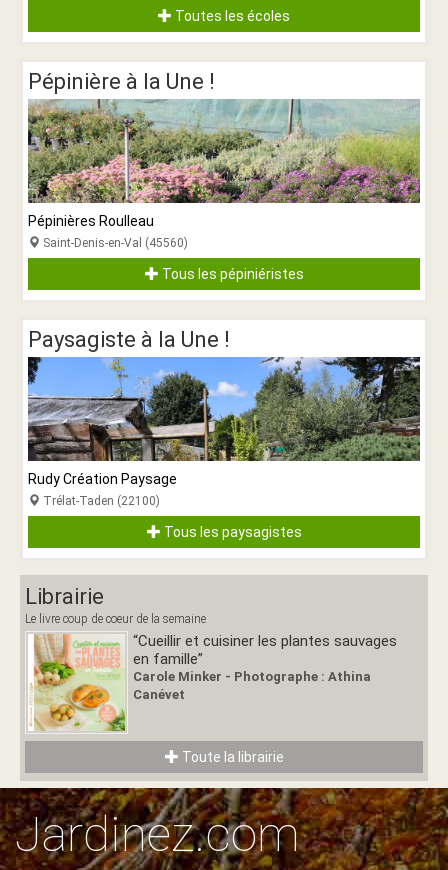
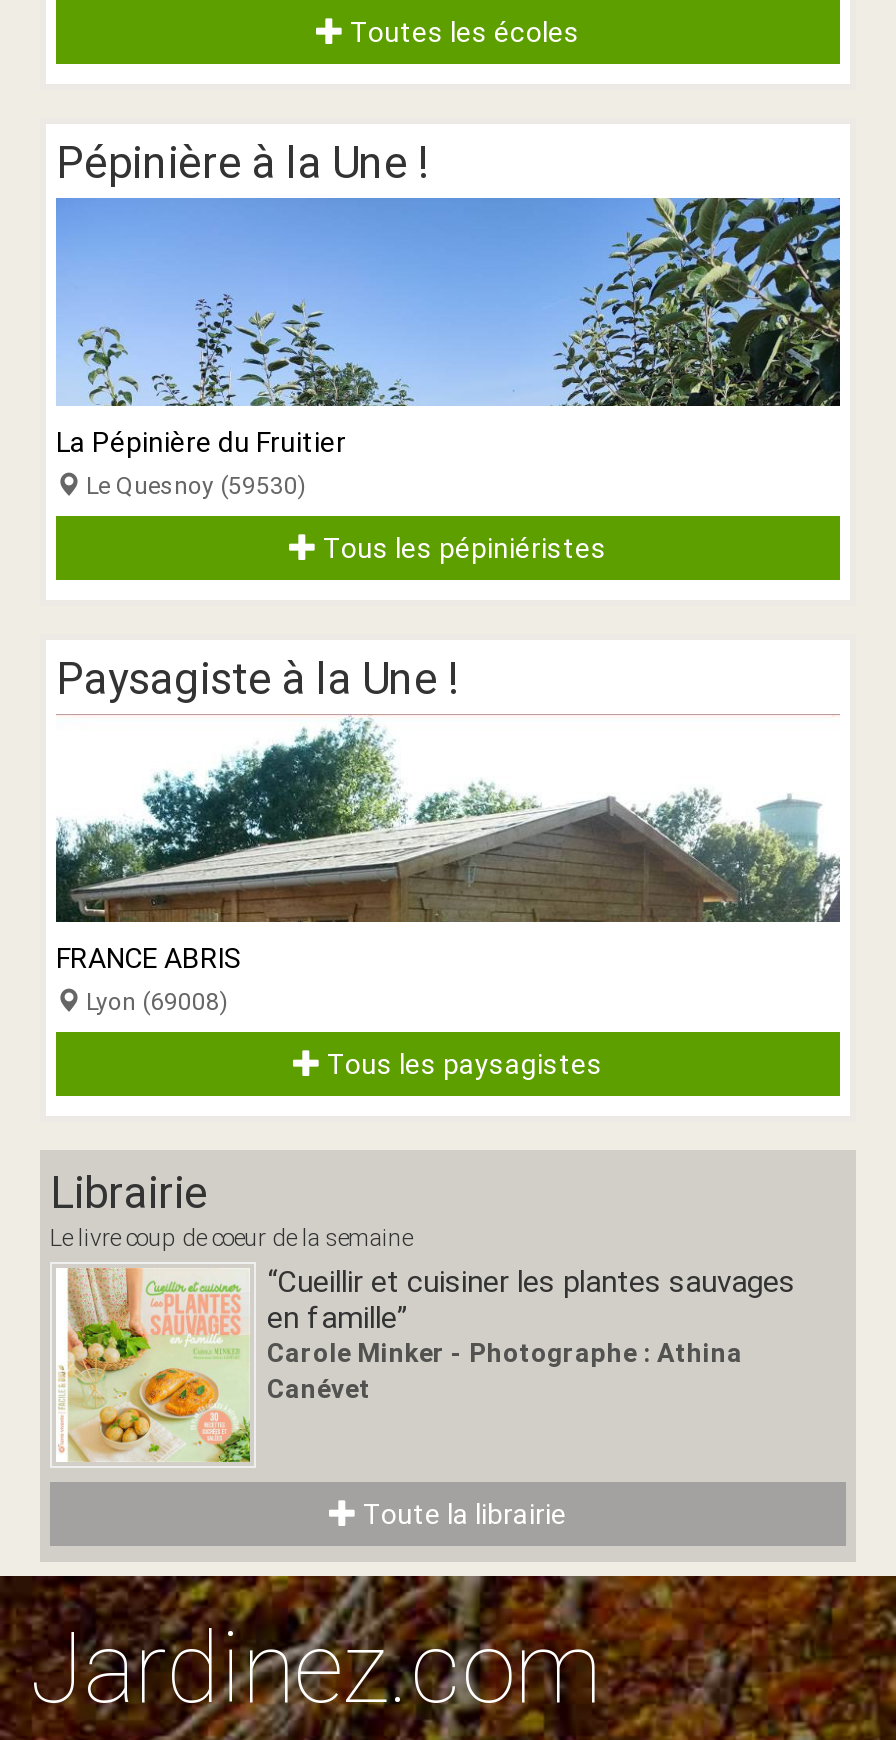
- [image]
- Pépinières Roulleau
- Saint-Denis-en-Val (45560)
+ [image]
+ La Pépinière du Fruitier
+ Le Quesnoy (59530)

- [image]
- Rudy Création Paysage
- Trélat-Taden (22100)
+ [image]
+ FRANCE ABRIS
+ Lyon (69008)
